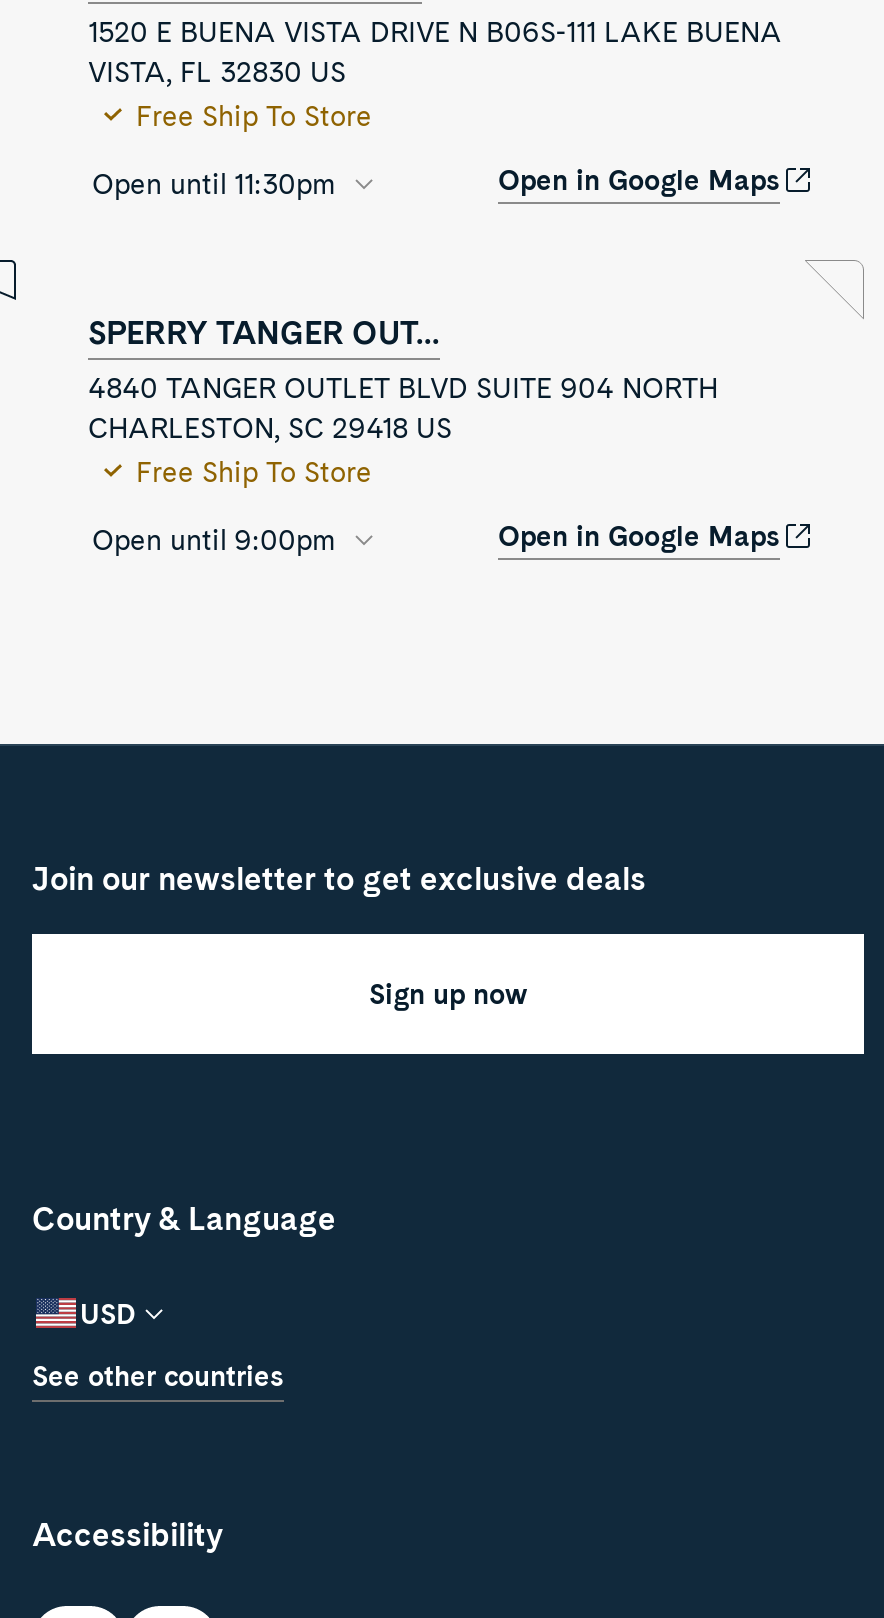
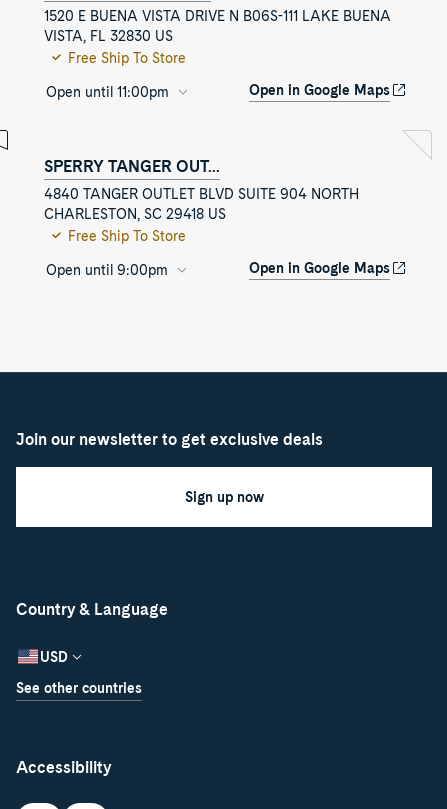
- Open until 11:30pm
+ Open until 11:00pm
